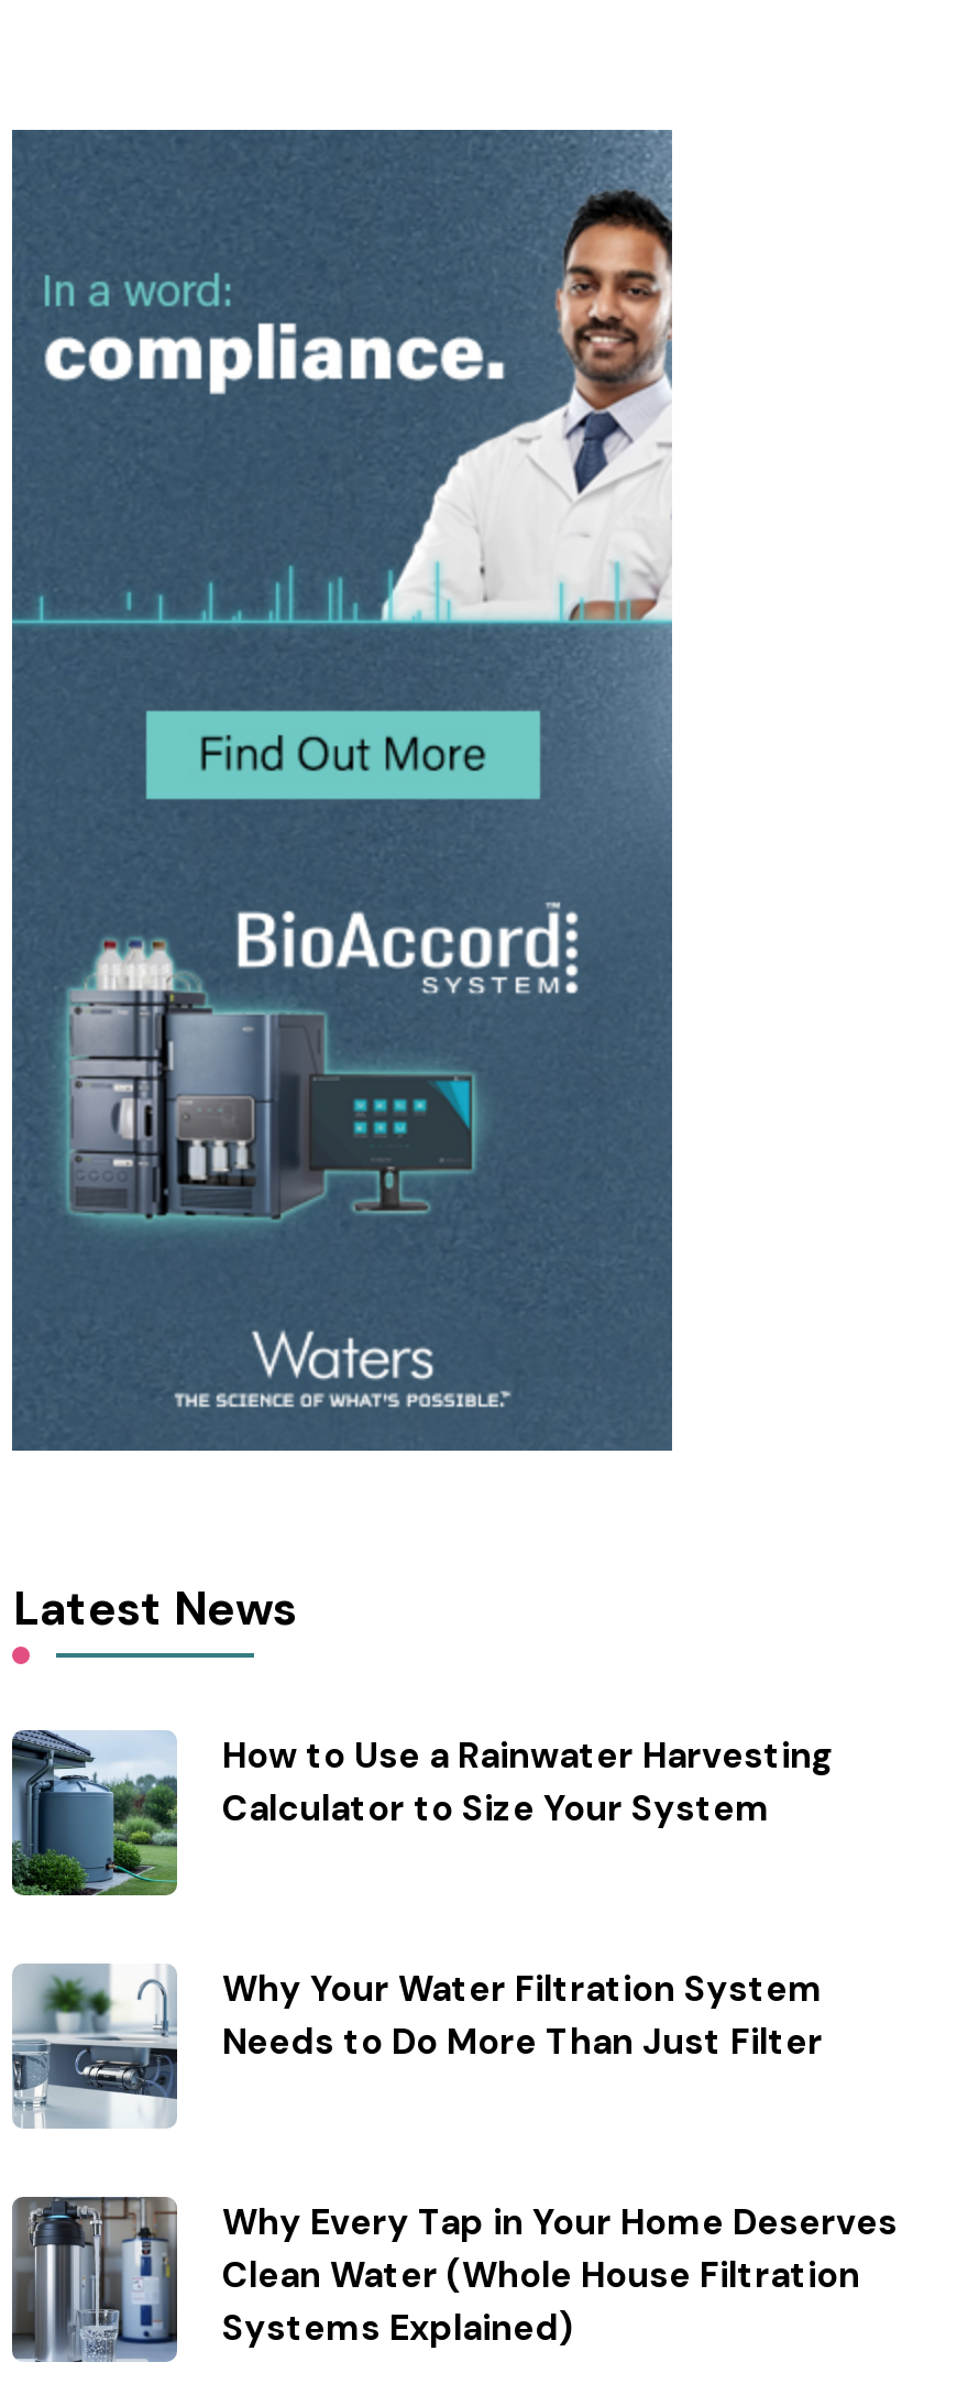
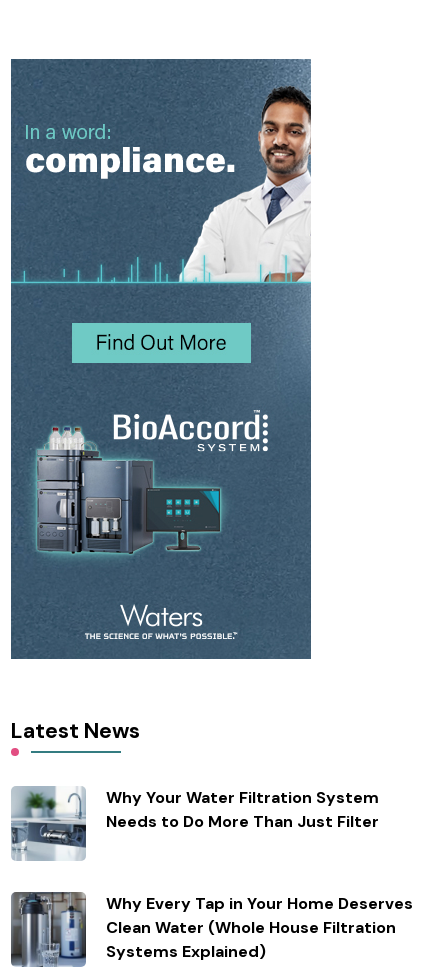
- [image]
- How to Use a Rainwater Harvesting
- Calculator to Size Your System
